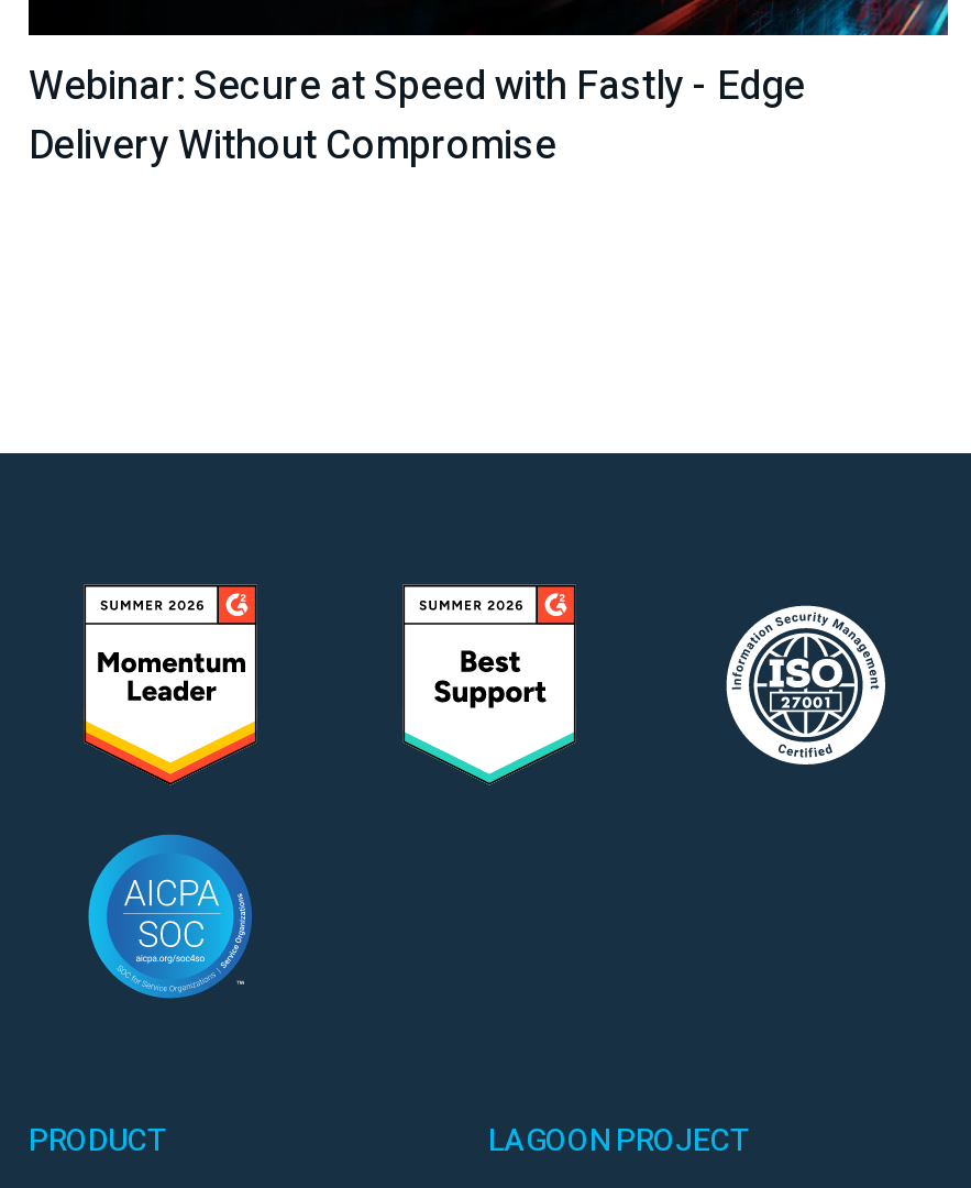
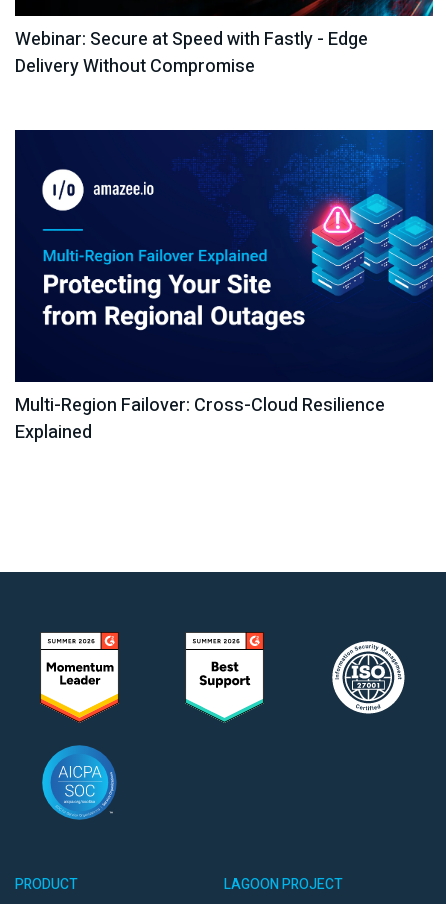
+ [image]
+ Multi-Region Failover: Cross-Cloud Resilience
+ Explained
